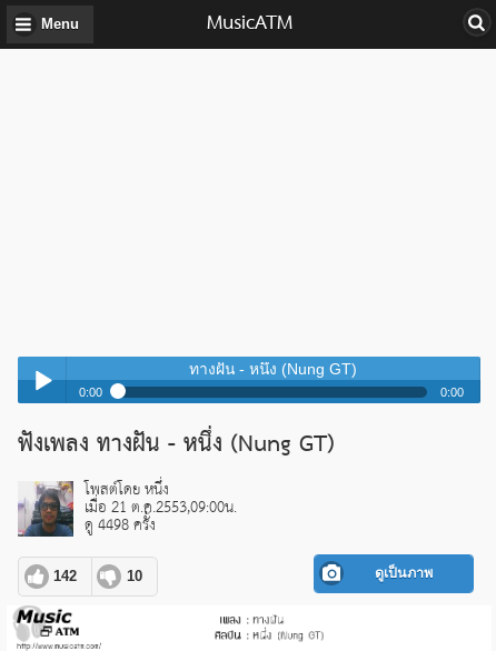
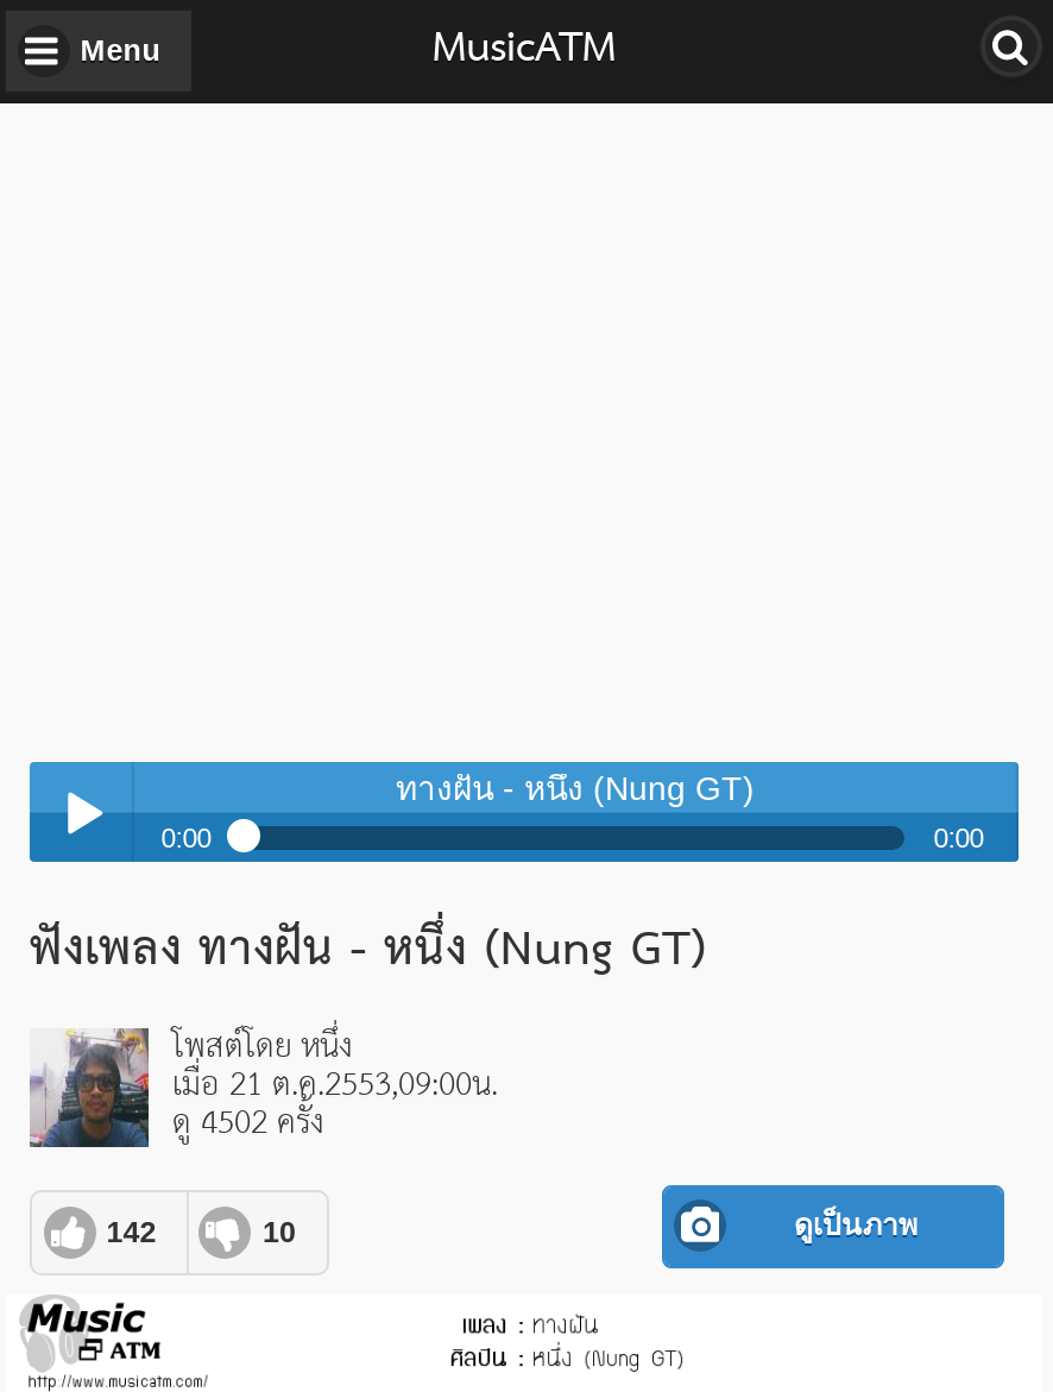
- ดู 4498 ครั้ง
+ ดู 4502 ครั้ง
